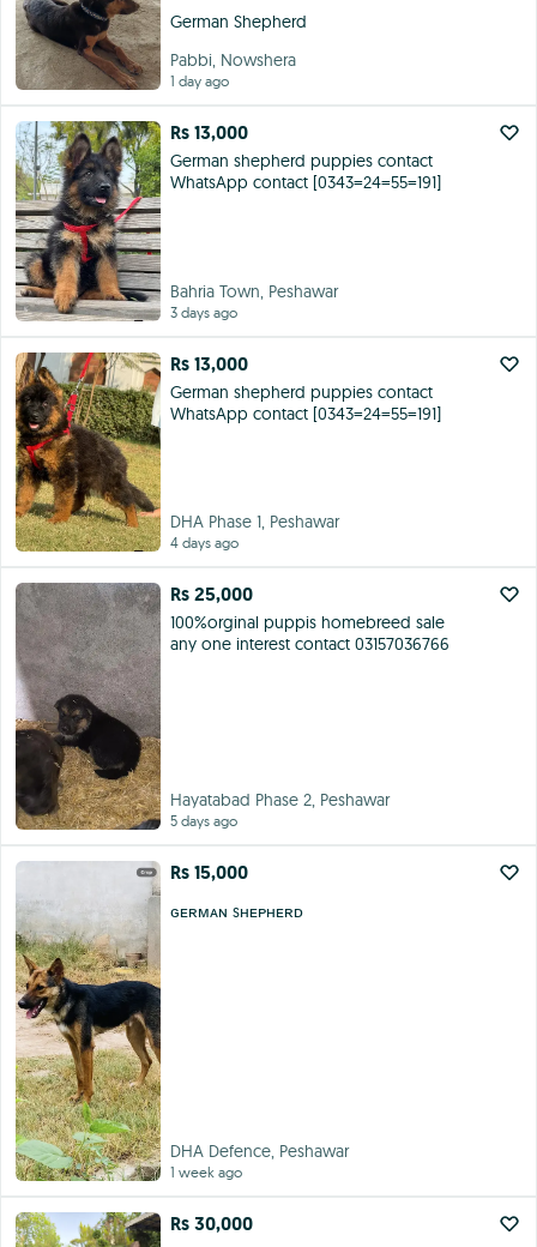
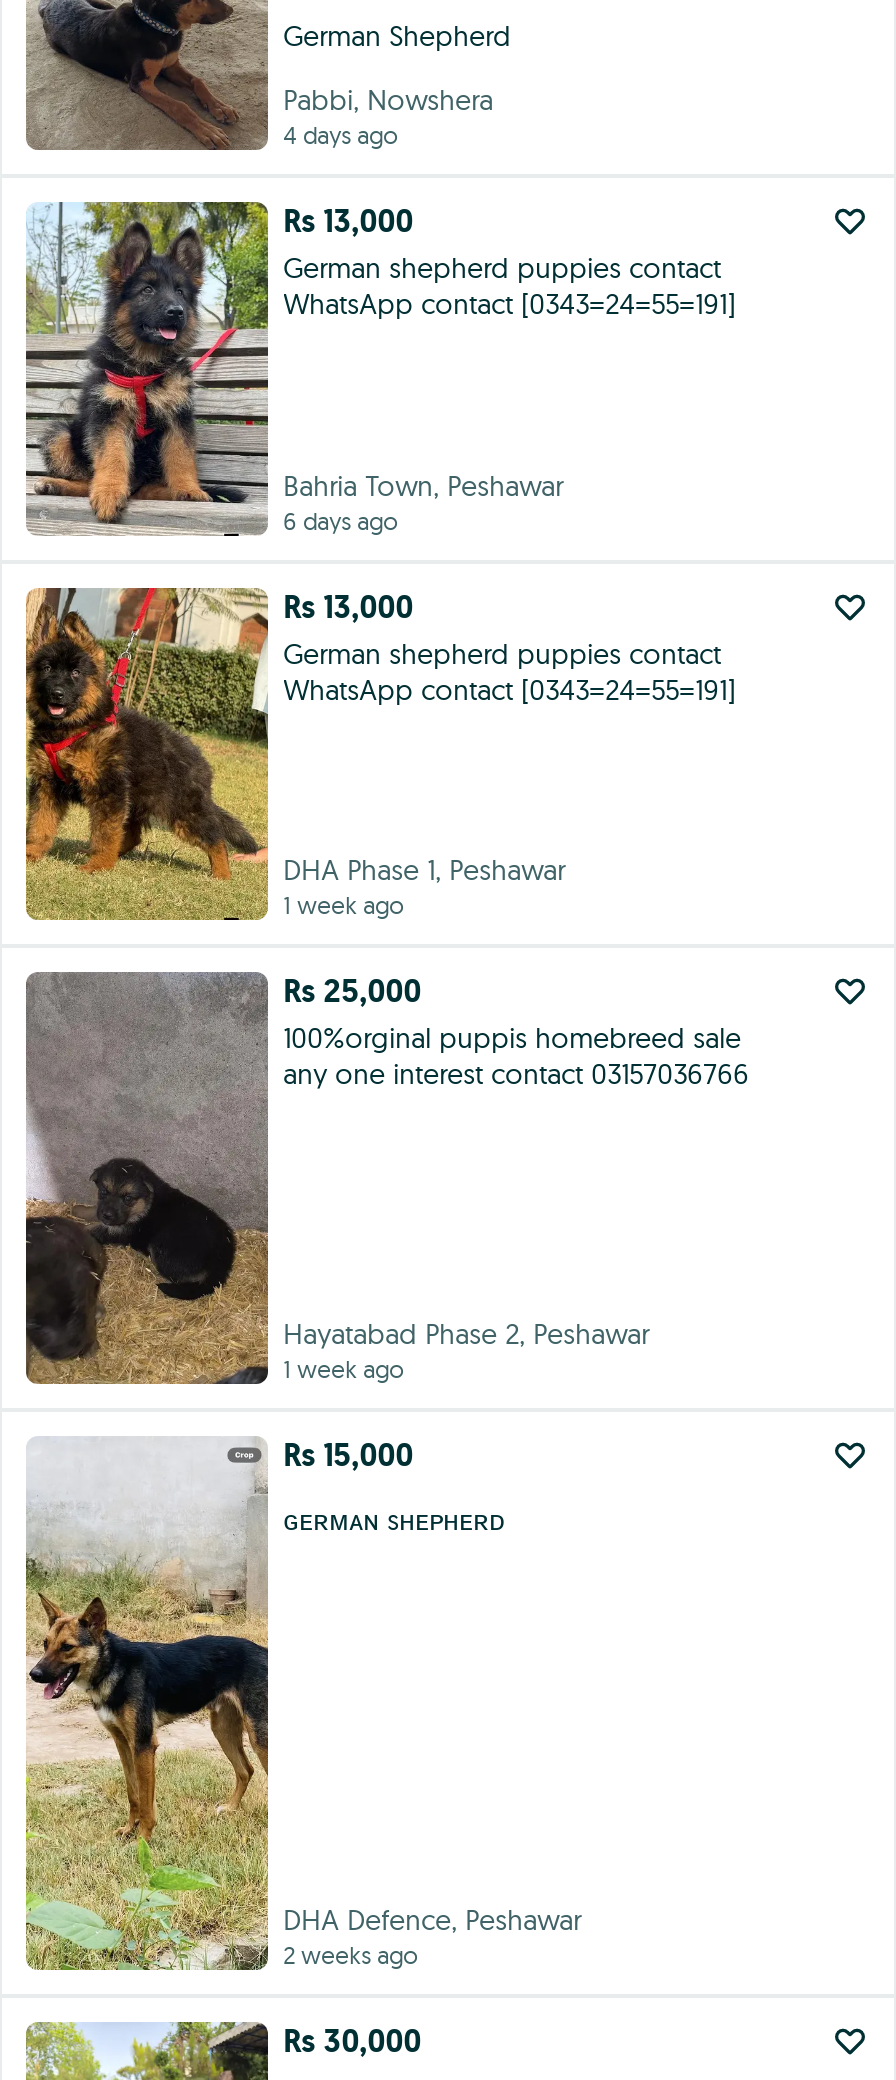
- 1 day ago
+ 4 days ago

- 3 days ago
+ 6 days ago

- 4 days ago
+ 1 week ago

- 5 days ago
+ 1 week ago

- 1 week ago
+ 2 weeks ago
